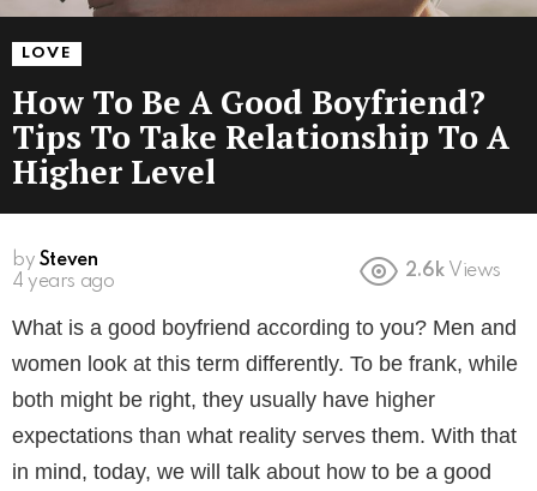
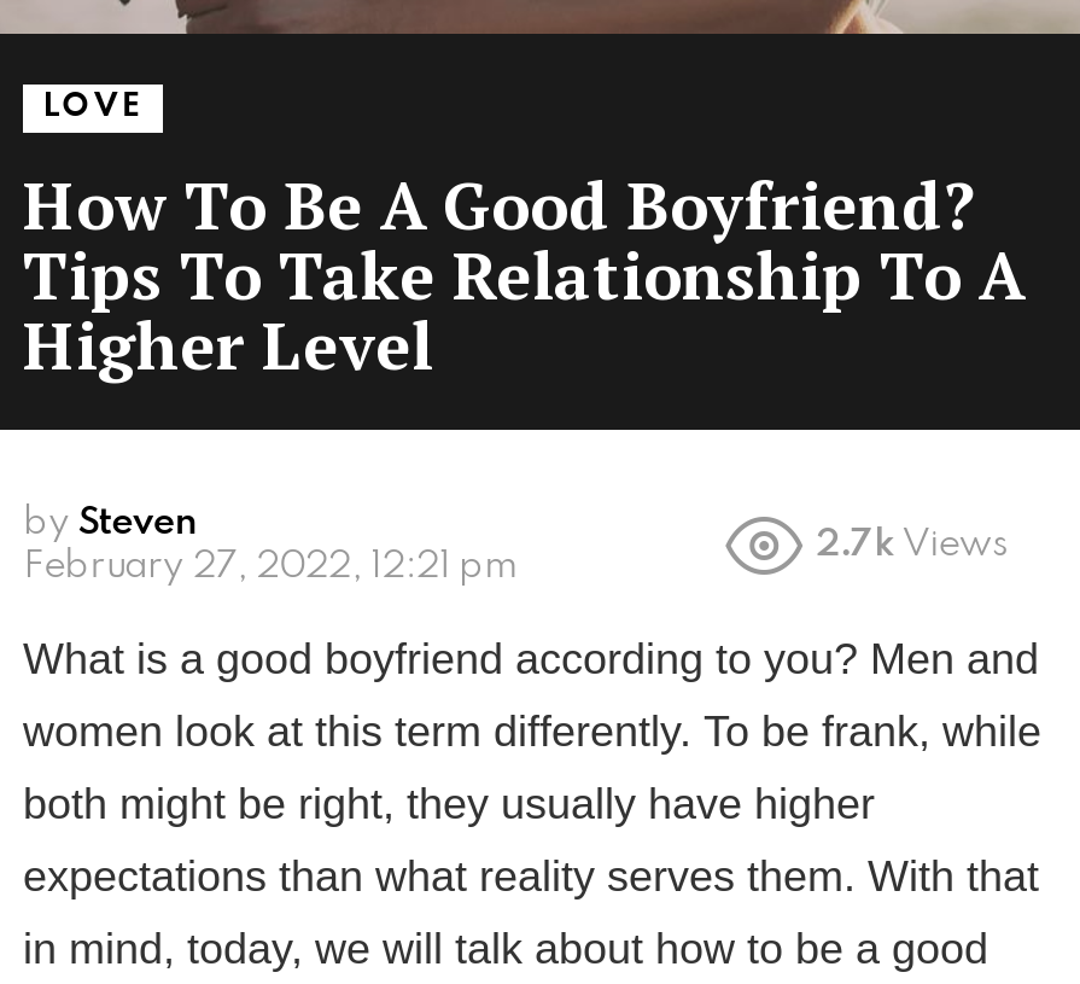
- 2.6k Views
+ 2.7k Views

- 4 years ago
+ February 27, 2022, 12:21 pm
